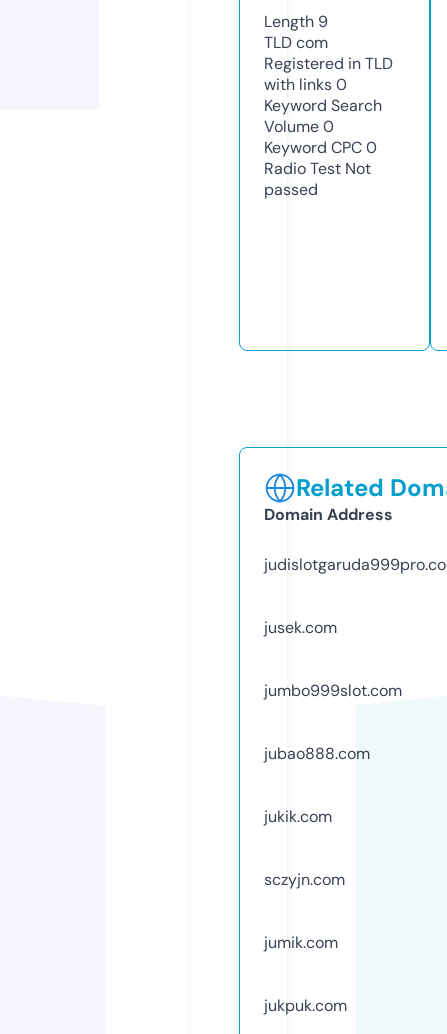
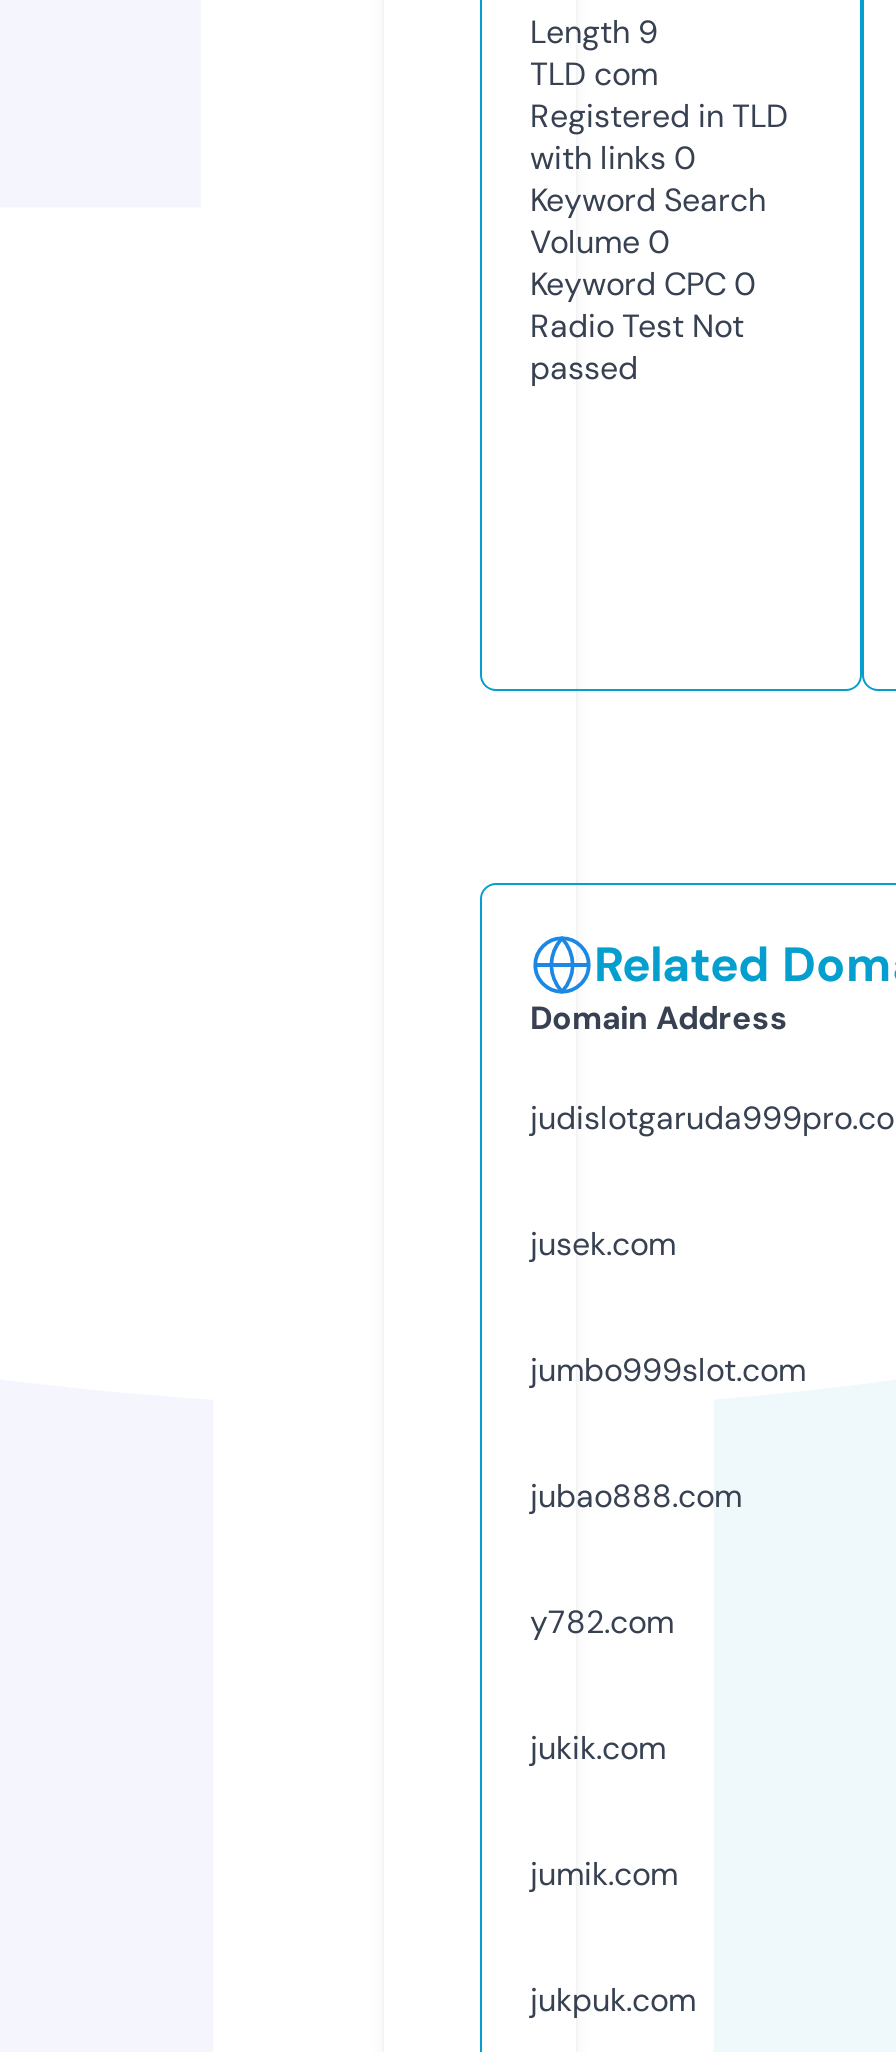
+ y782.com

moved down: jukik.com

- sczyjn.com
